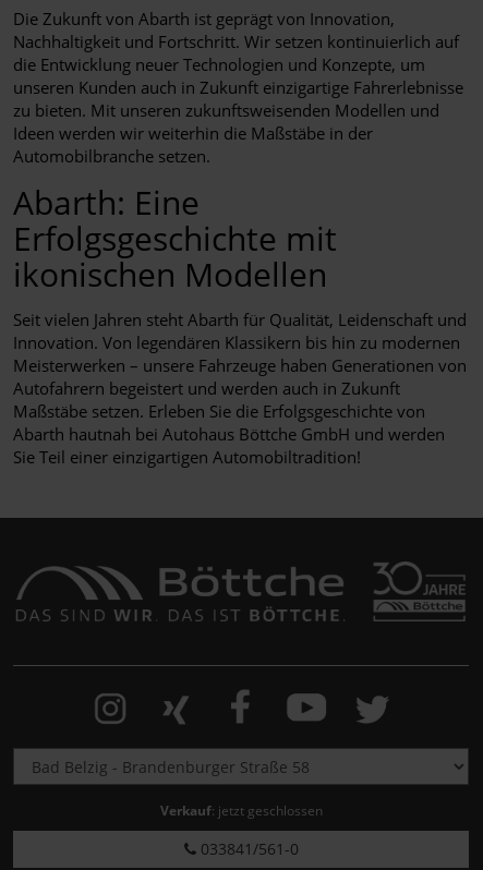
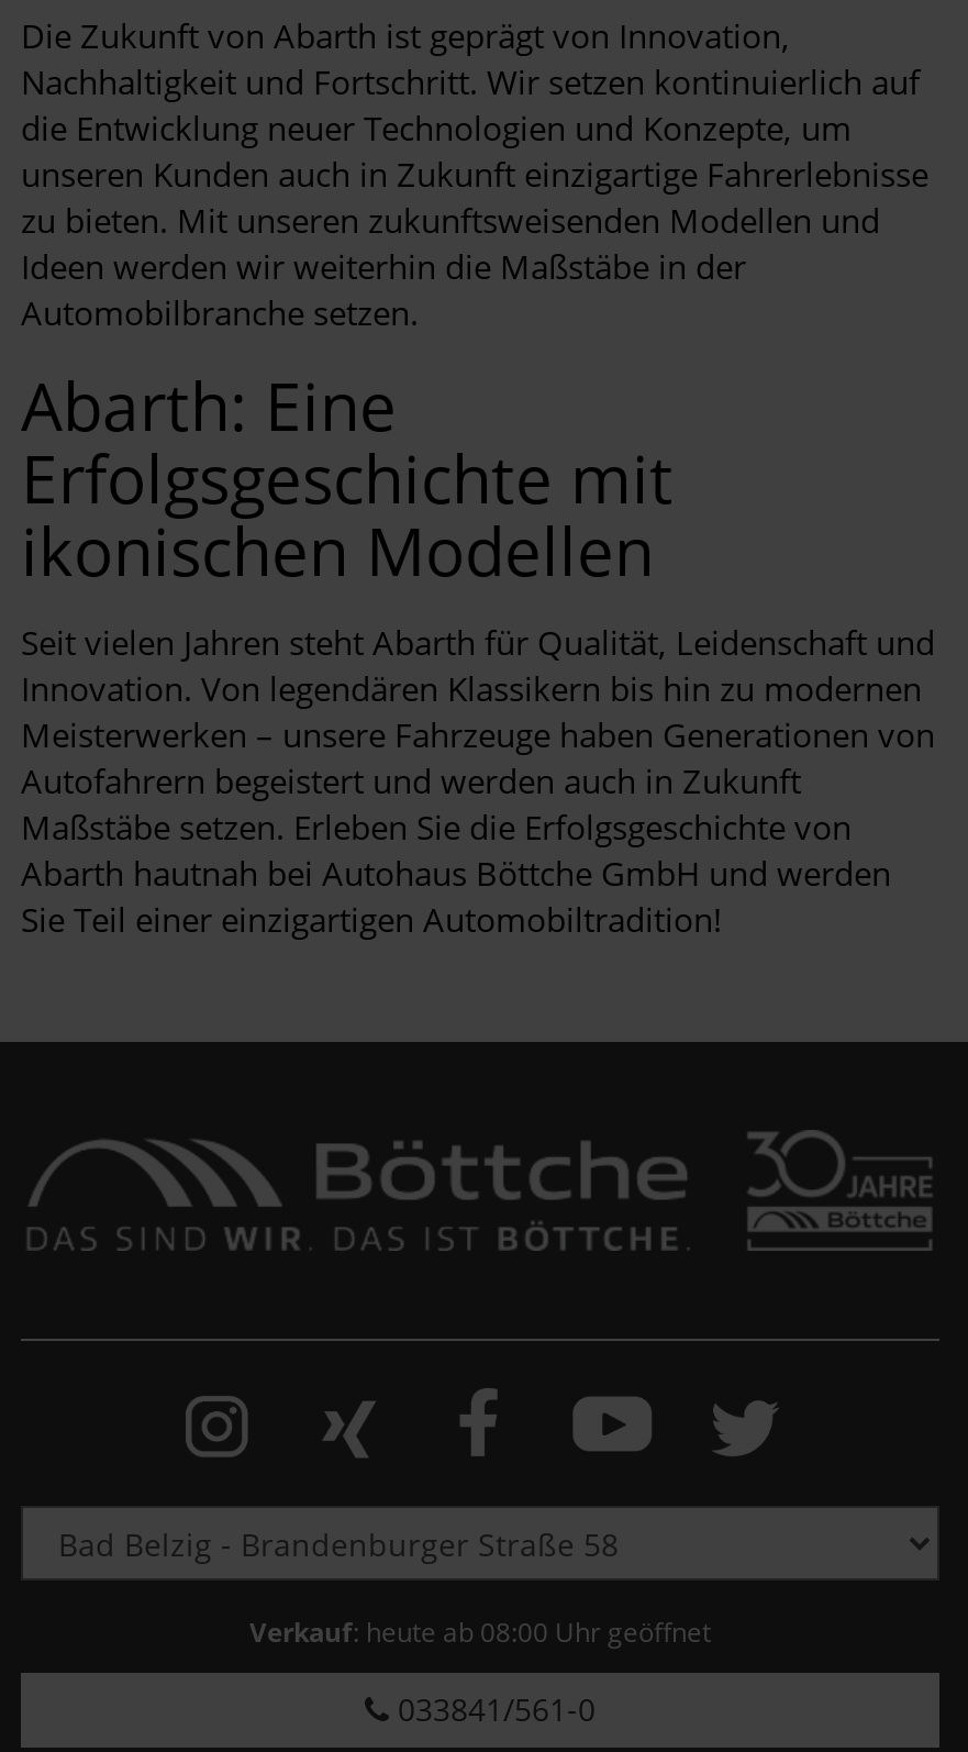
- Verkauf: jetzt geschlossen
+ Verkauf: heute ab 08:00 Uhr geöffnet
